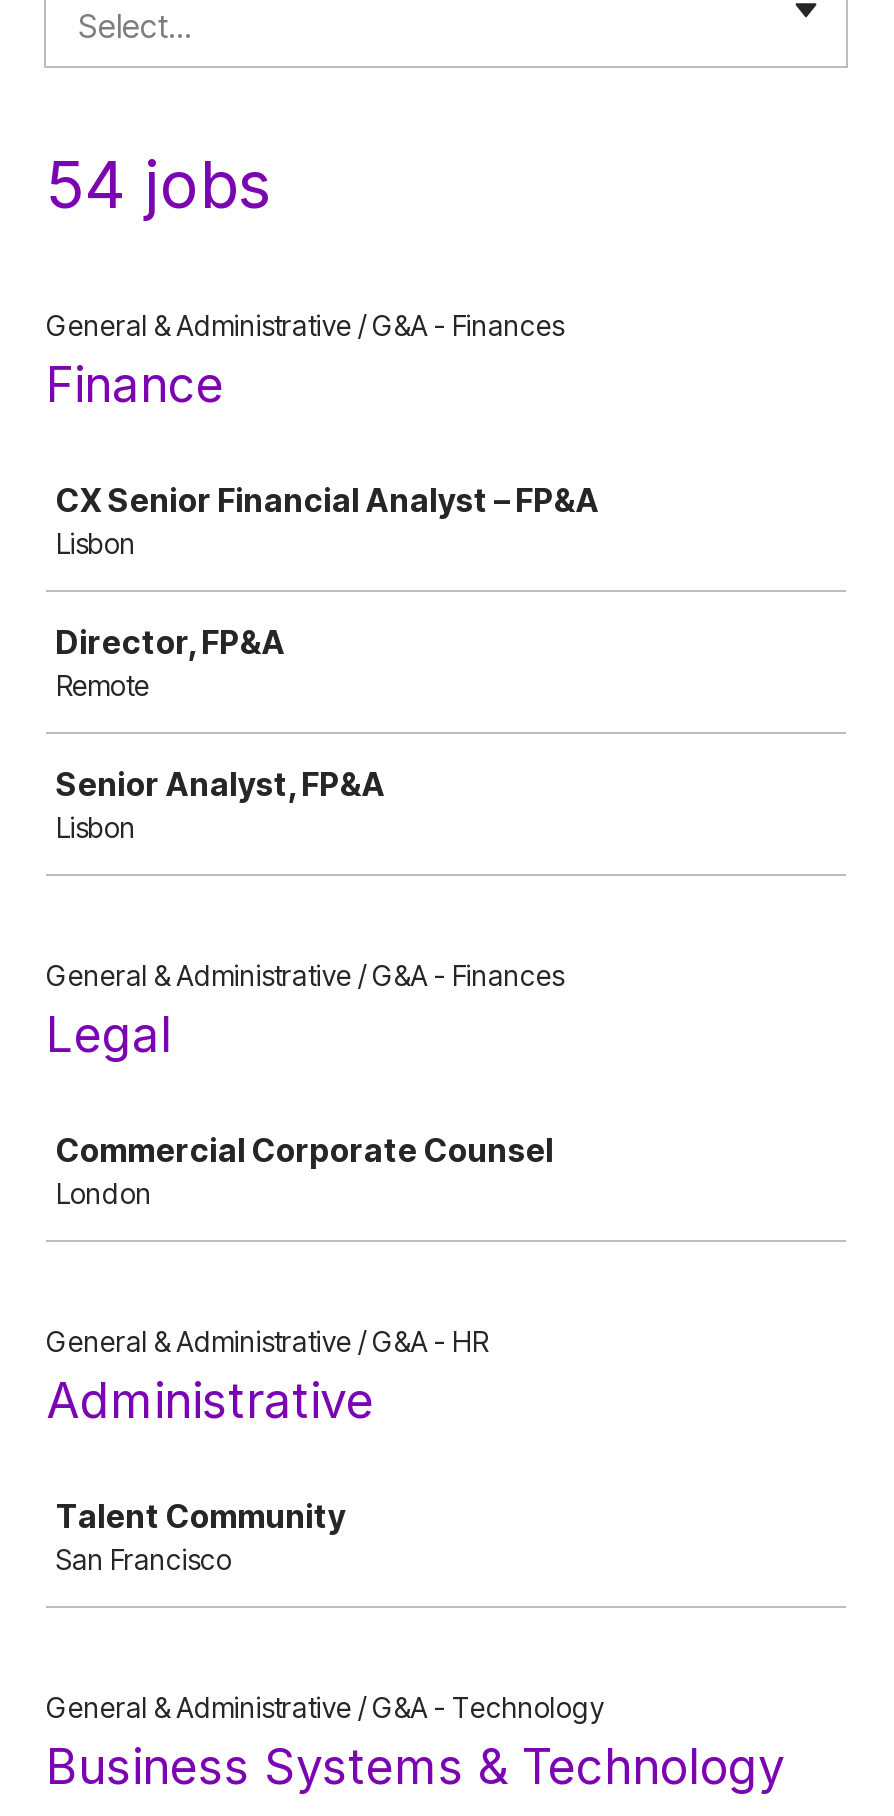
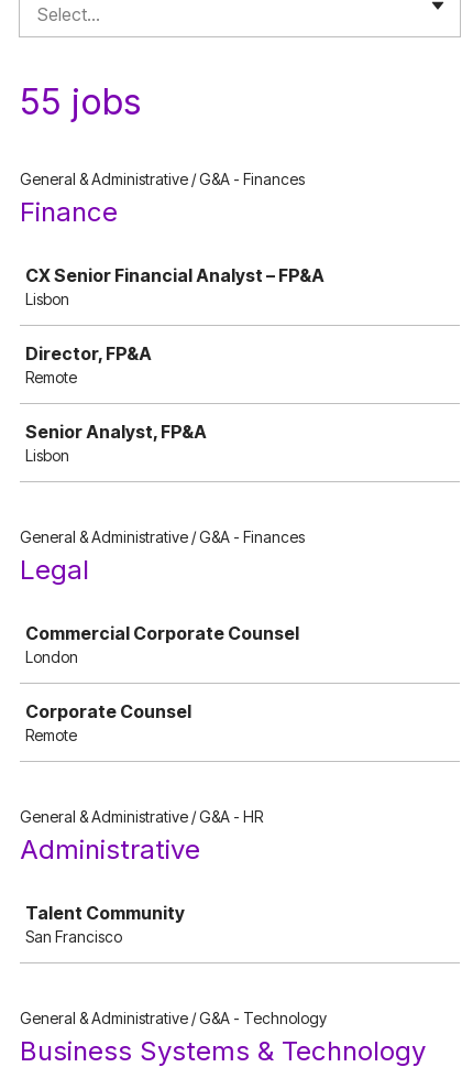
- 54 jobs
+ 55 jobs

+ Corporate Counsel
+ Remote
